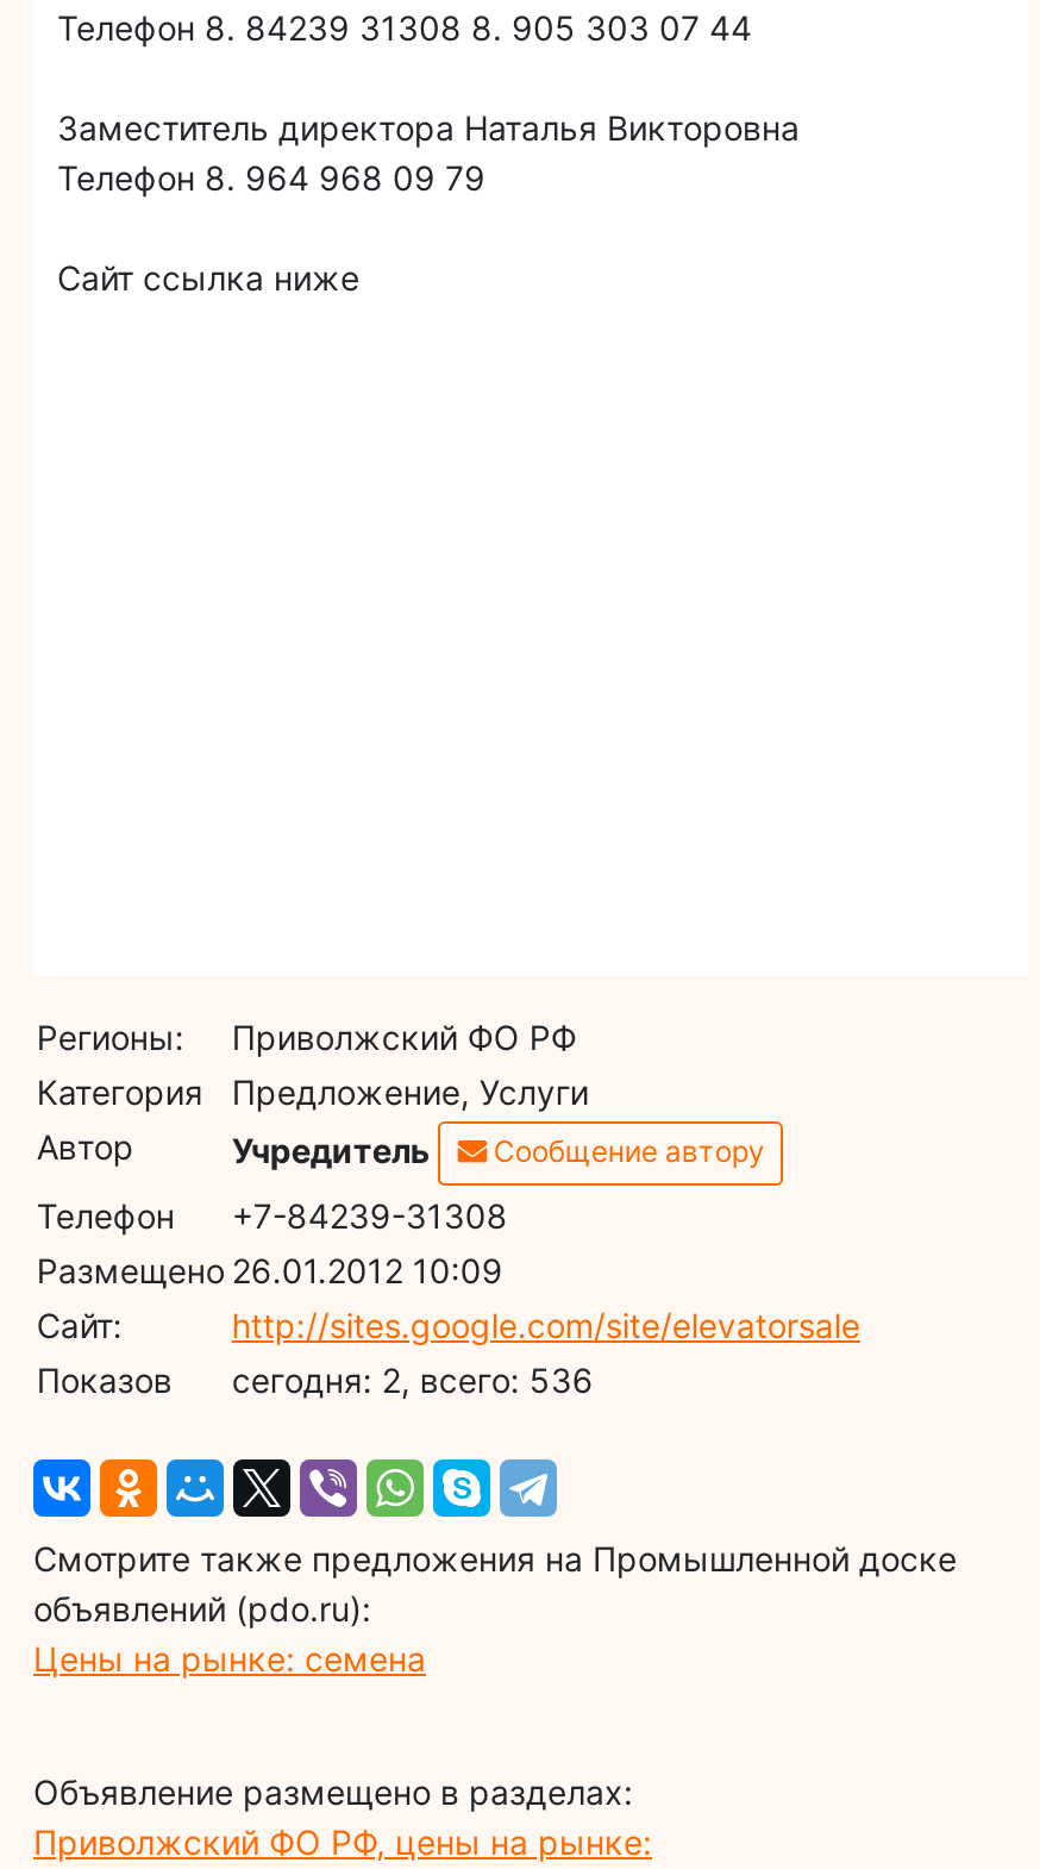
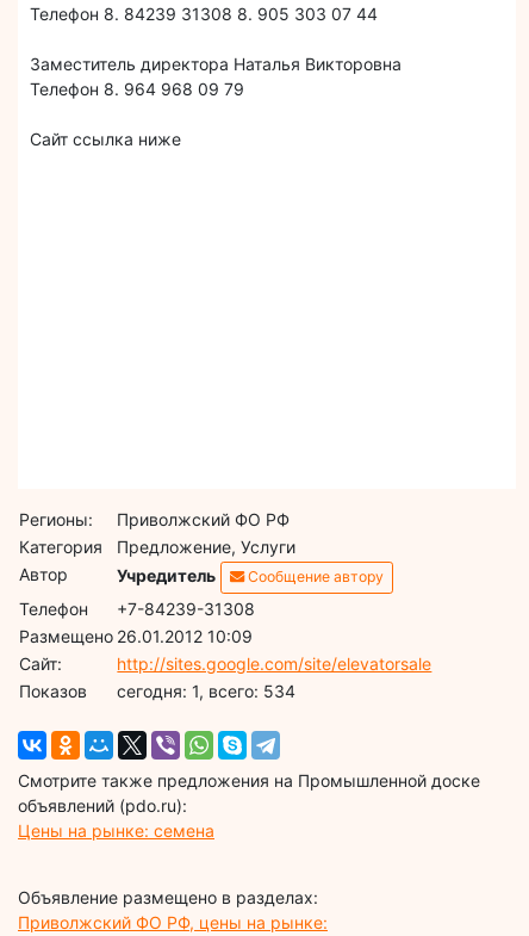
- cегодня: 2, всего: 536
+ cегодня: 1, всего: 534
